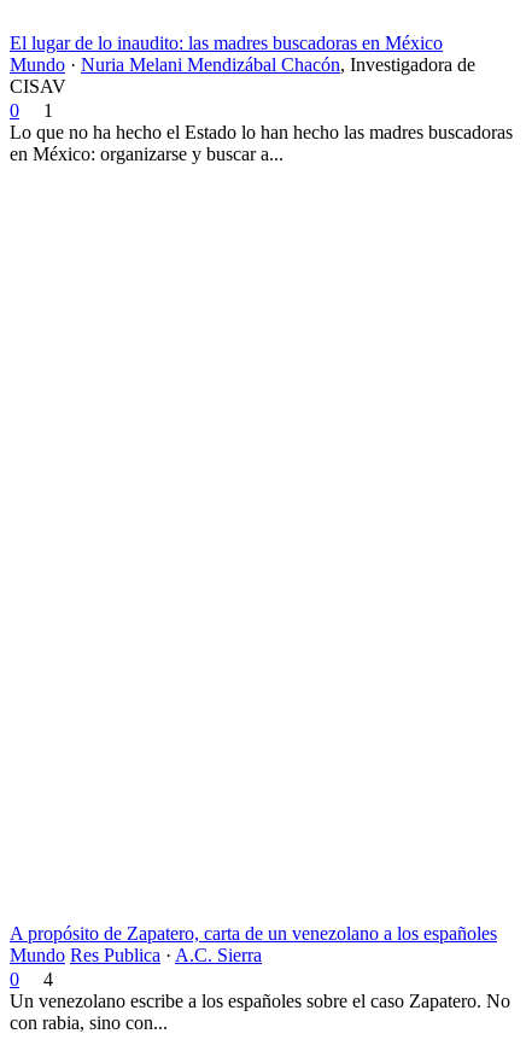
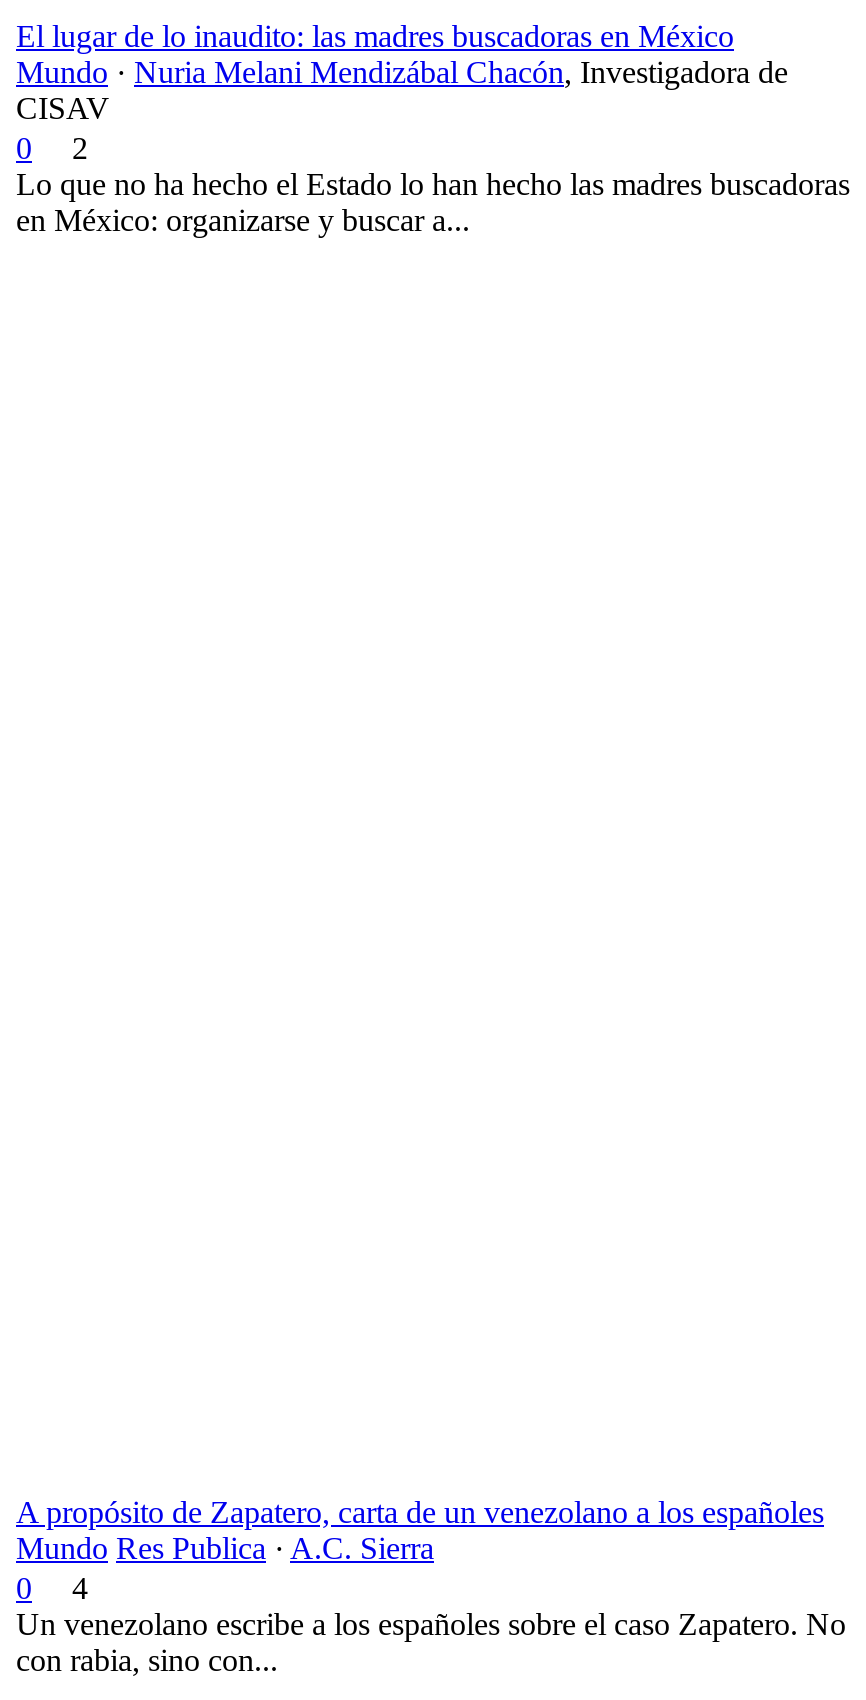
- 0 1
+ 0 2
